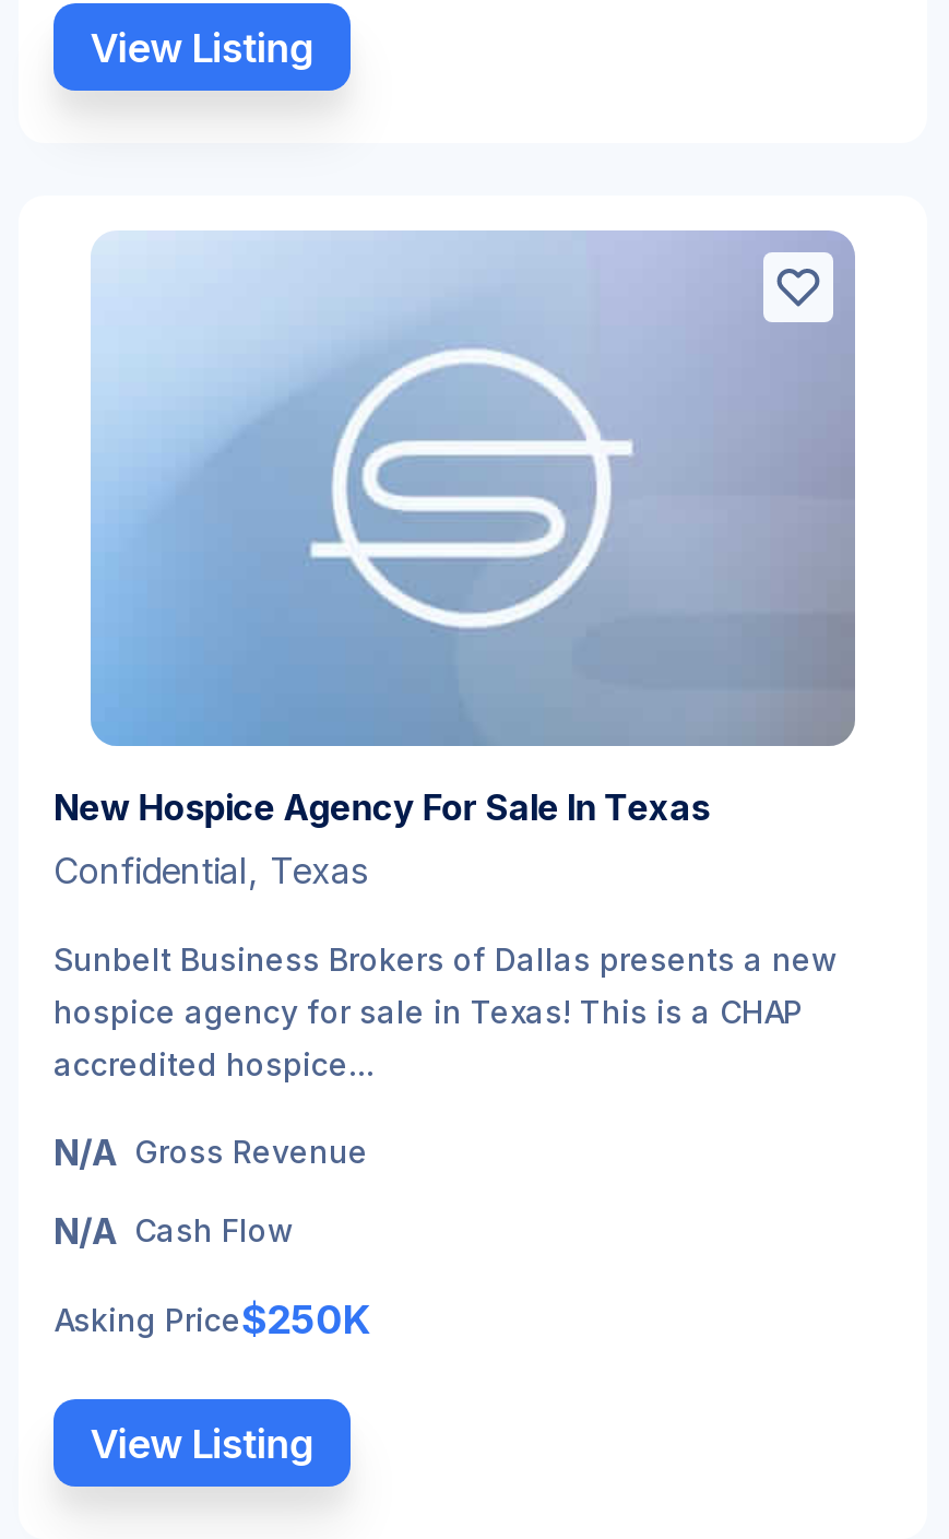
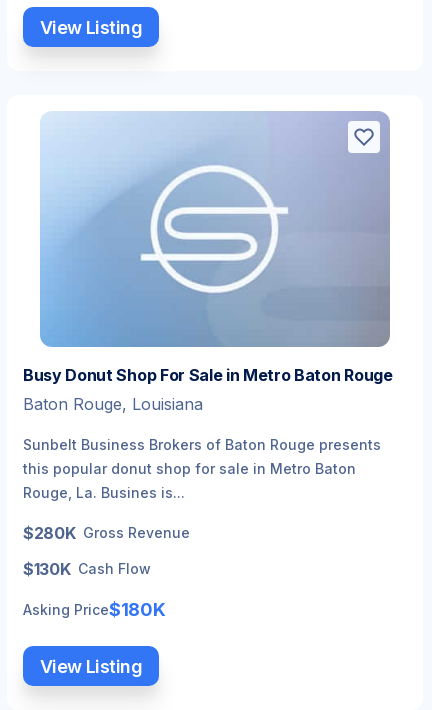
- New Hospice Agency For Sale In Texas
- Confidential, Texas
+ Busy Donut Shop For Sale in Metro Baton Rouge
+ Baton Rouge, Louisiana

- Sunbelt Business Brokers of Dallas presents a new
- hospice agency for sale in Texas! This is a CHAP
- accredited hospice...
+ Sunbelt Business Brokers of Baton Rouge presents
+ this popular donut shop for sale in Metro Baton
+ Rouge, La. Busines is...

- N/A Gross Revenue
+ $280K Gross Revenue

- N/A Cash Flow
+ $130K Cash Flow

- Asking Price$250K
+ Asking Price$180K
